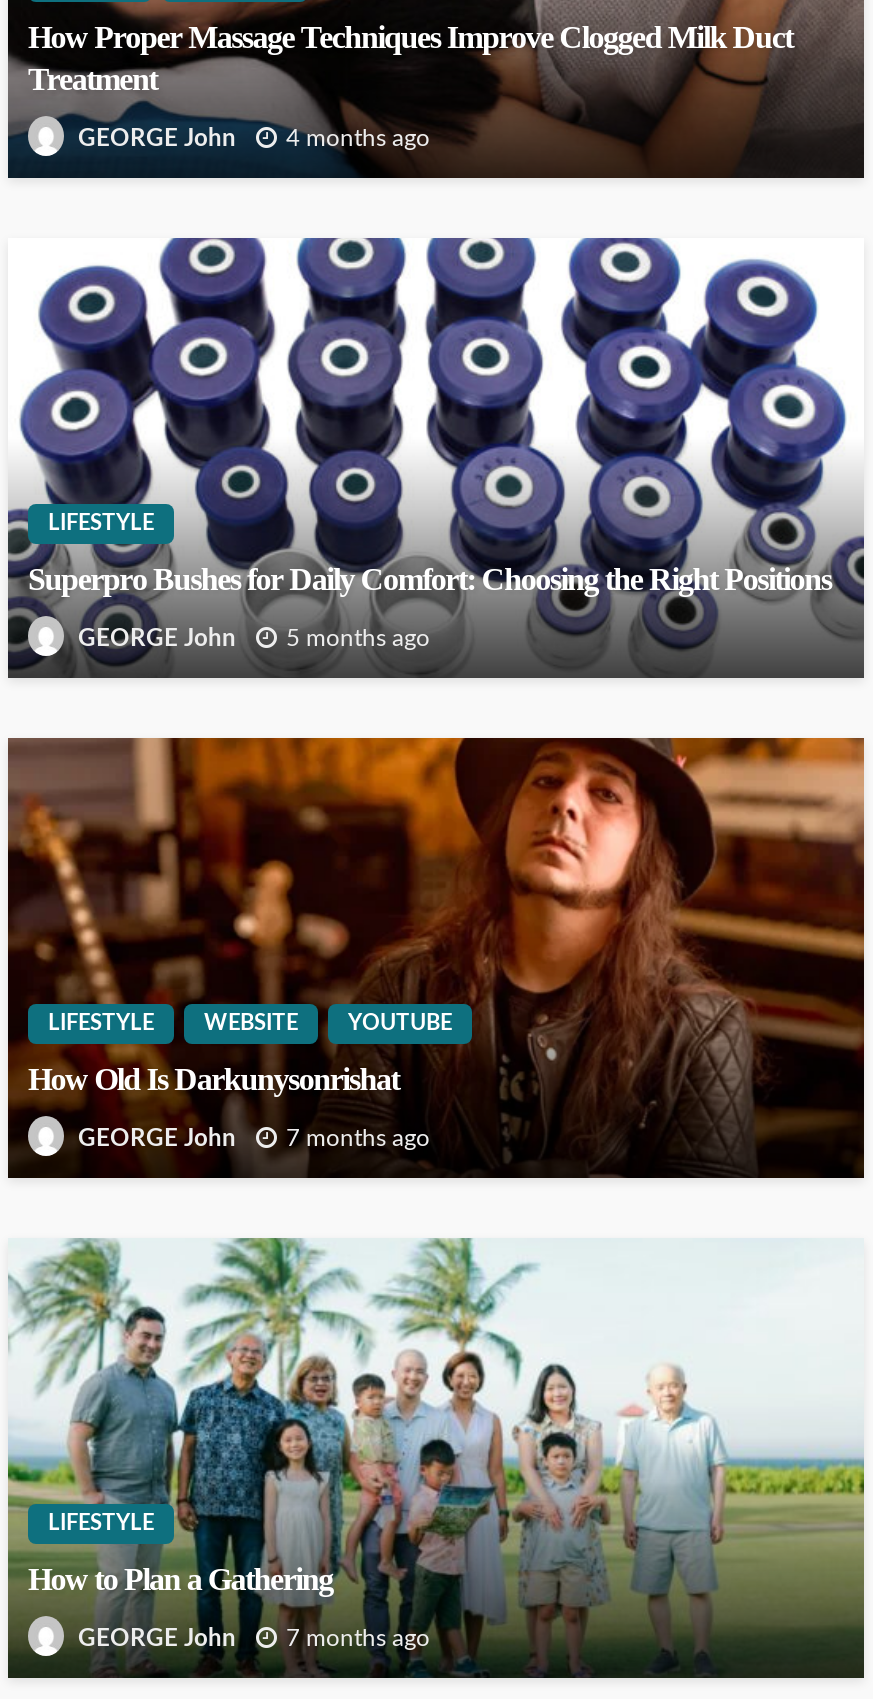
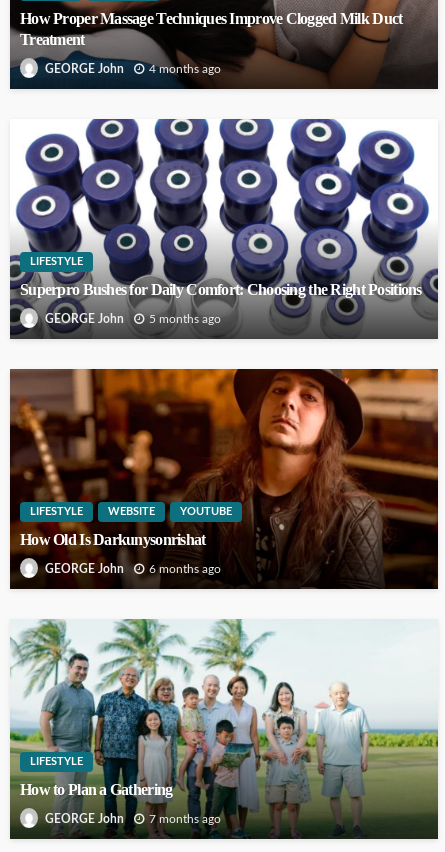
- 7 months ago
+ 6 months ago
